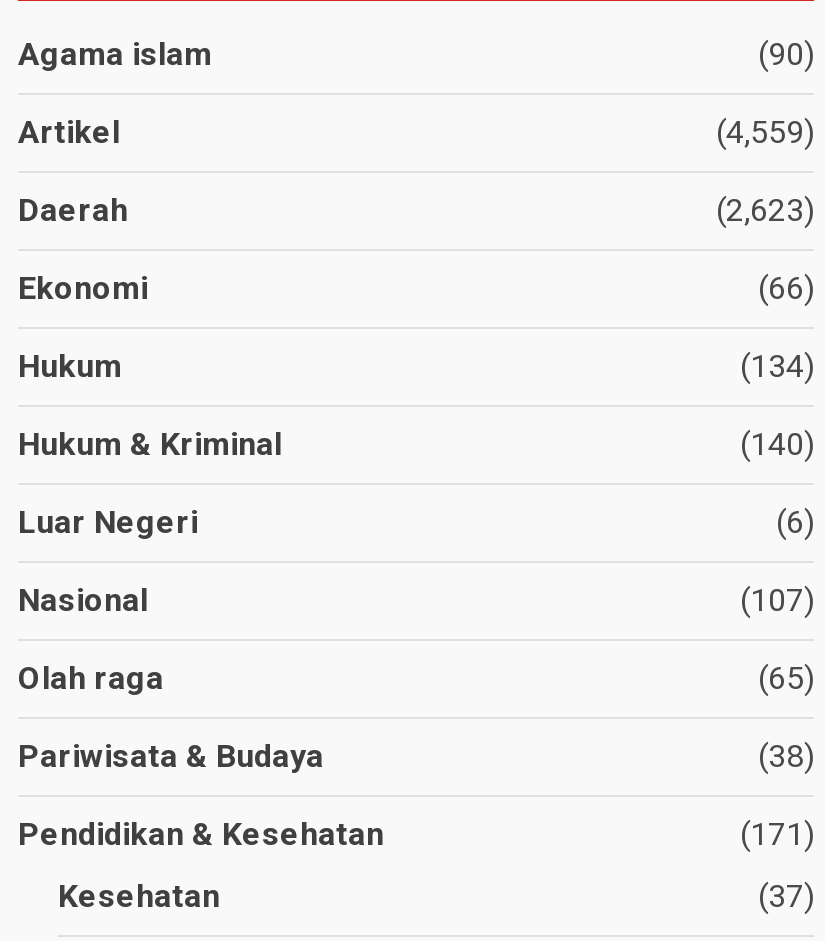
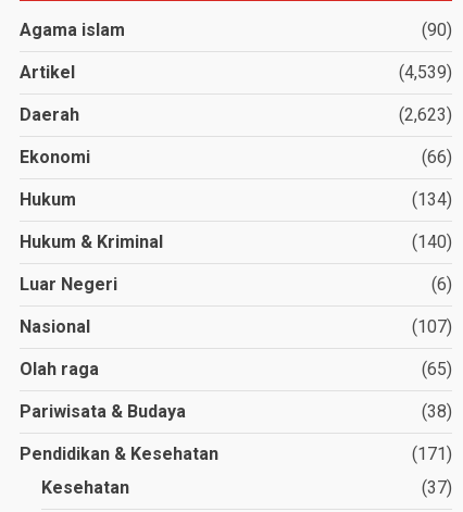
- (4,559)
+ (4,539)
